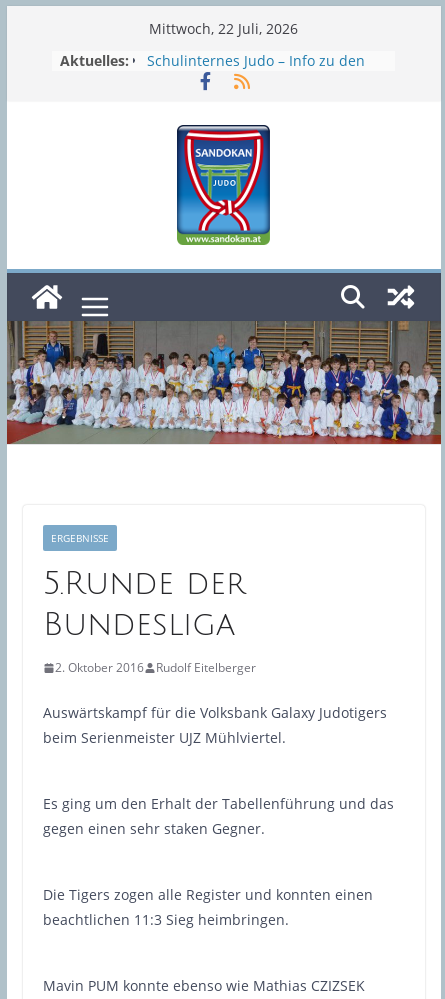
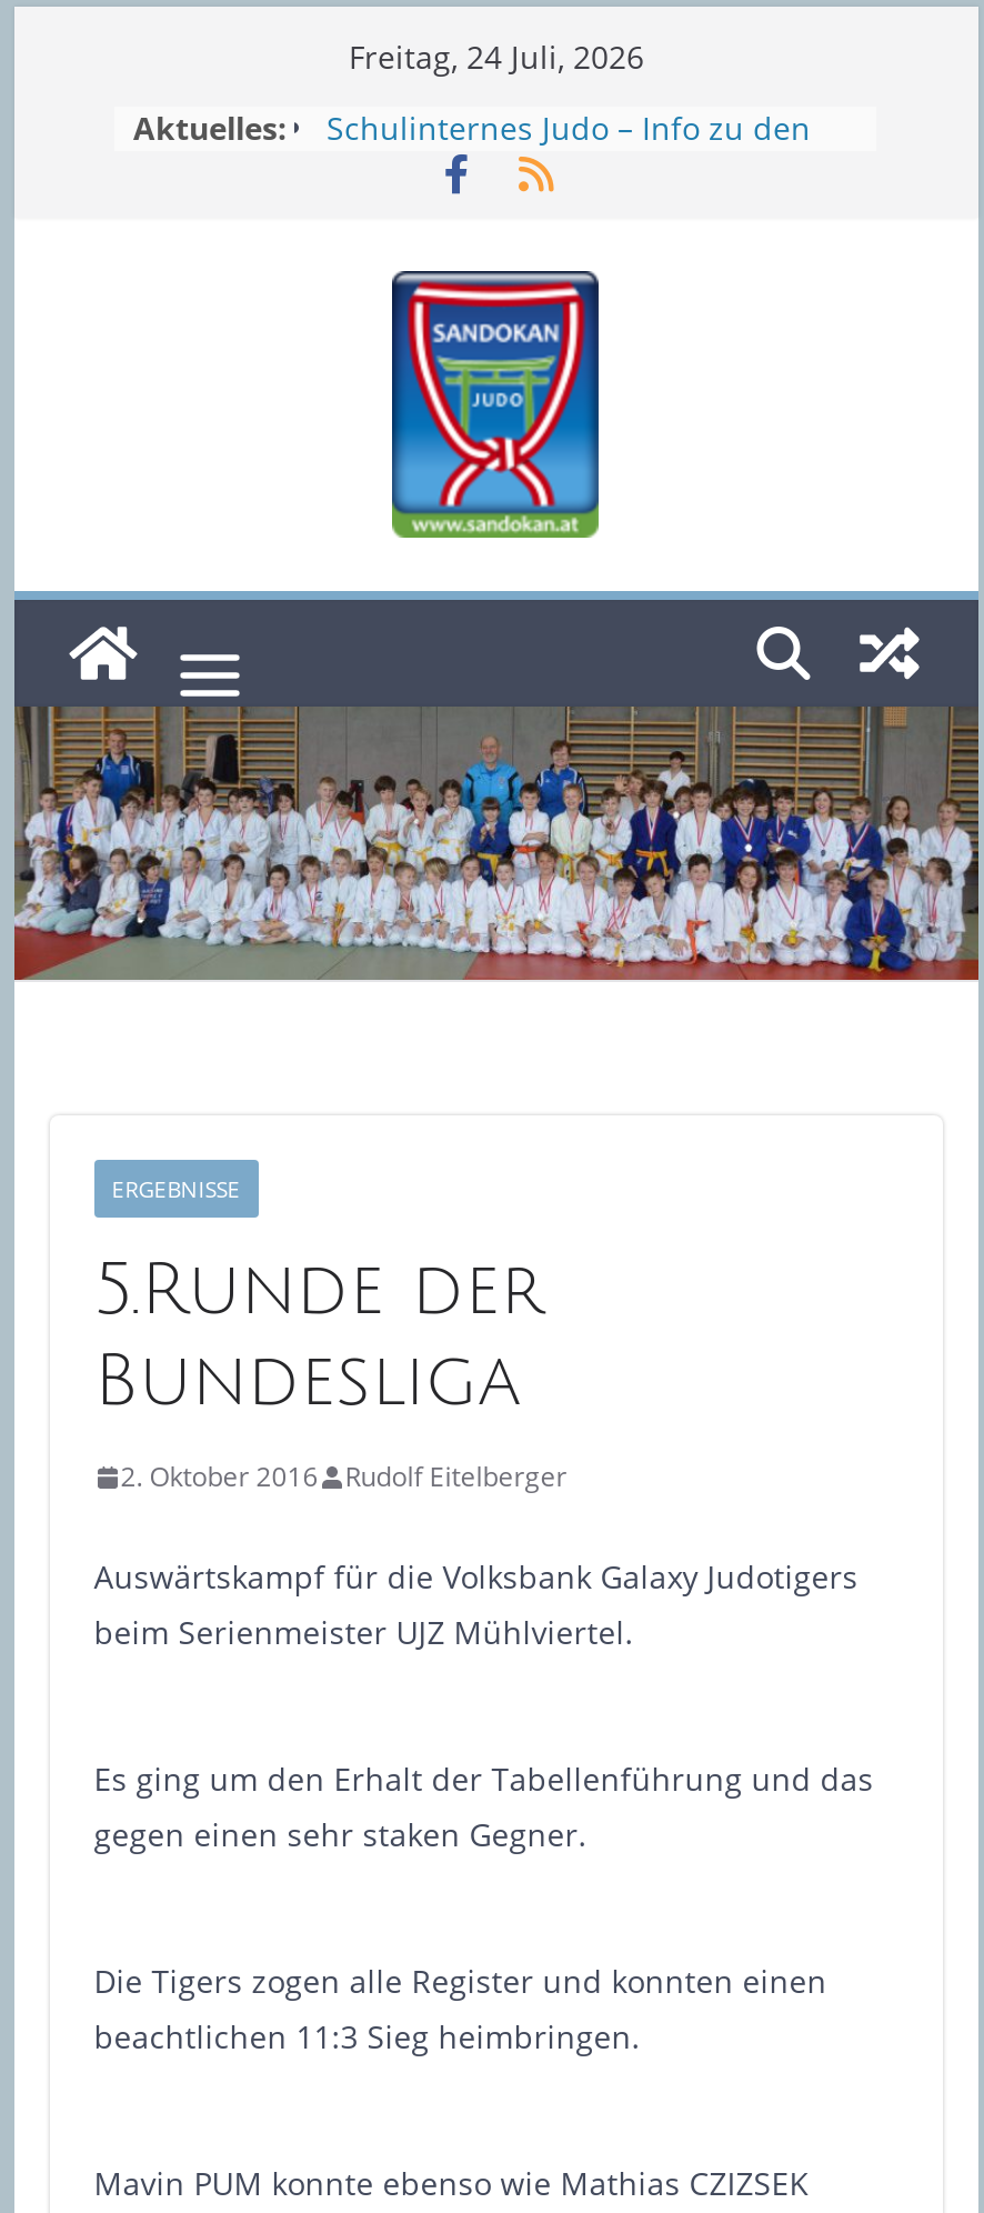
- Mittwoch, 22 Juli, 2026
+ Freitag, 24 Juli, 2026
